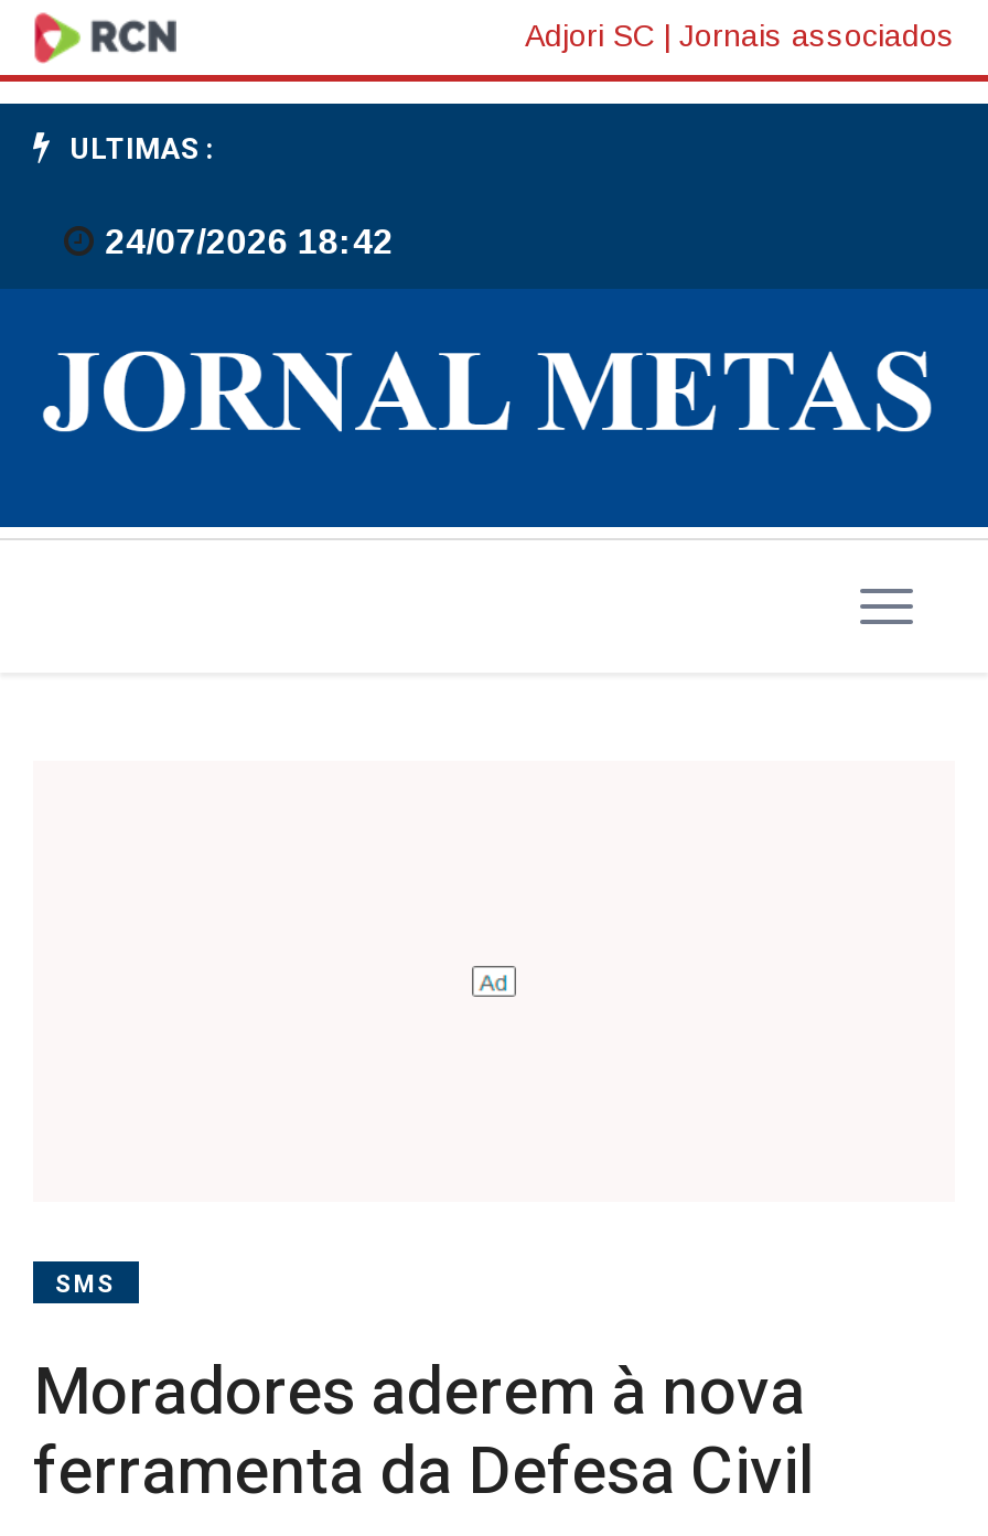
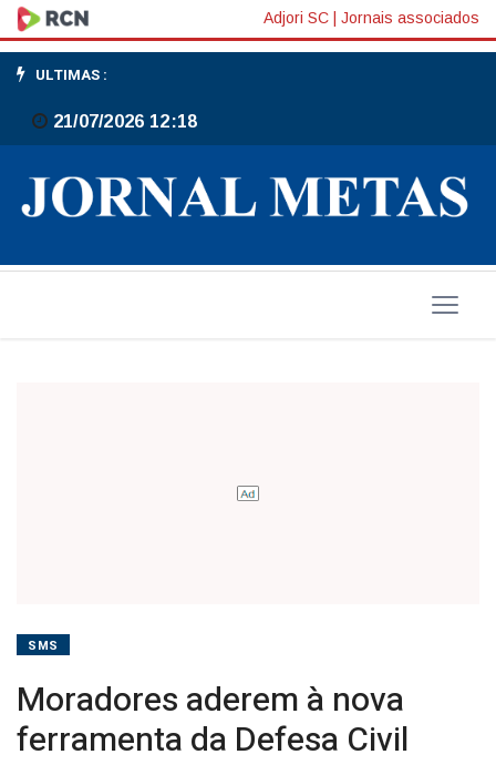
- 24/07/2026 18:42
+ 21/07/2026 12:18
